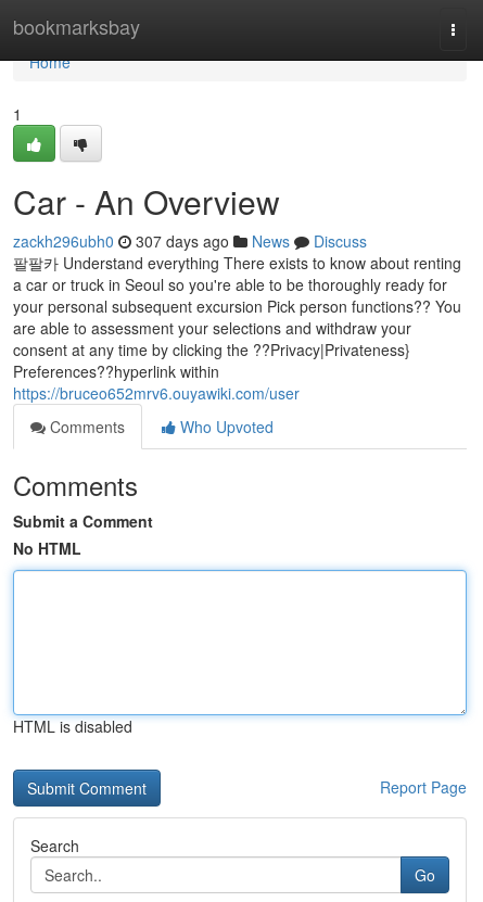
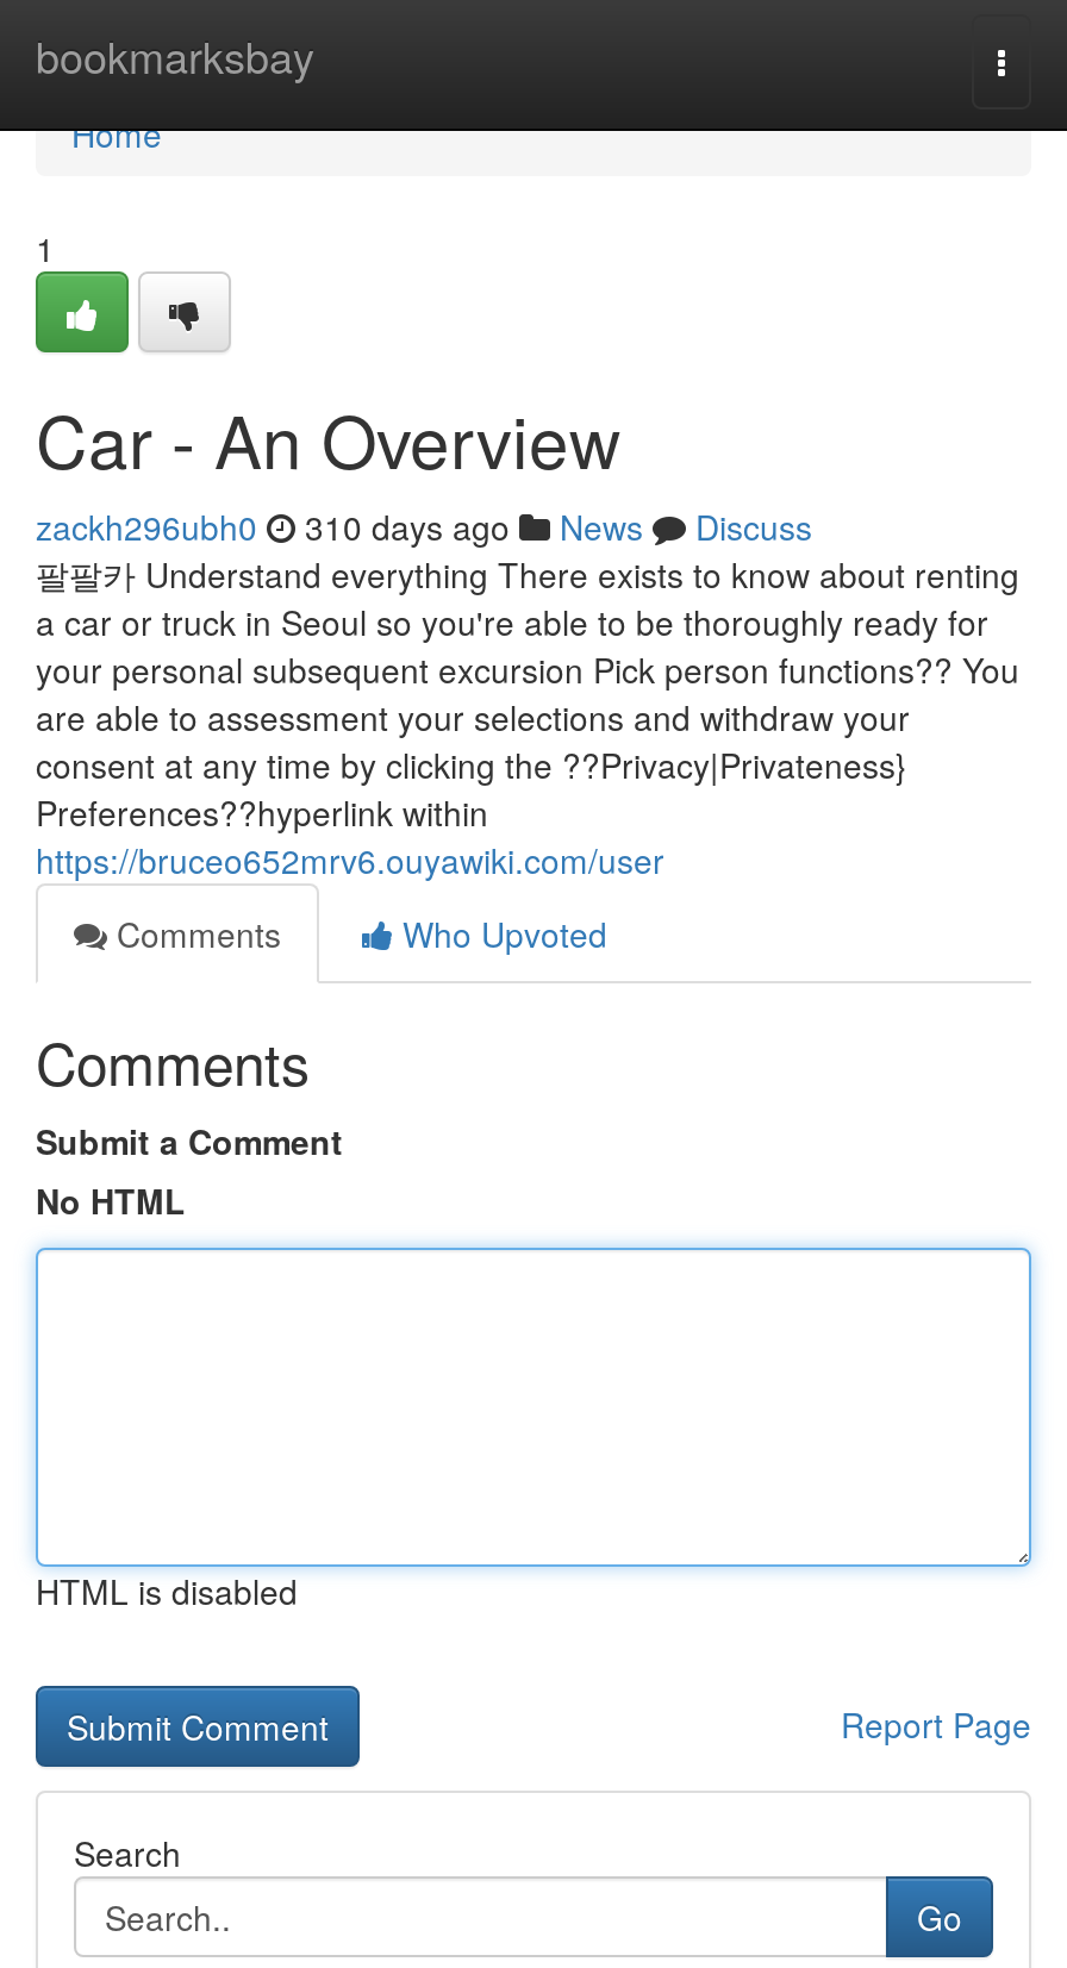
- zackh296ubh0 307 days ago News Discuss
+ zackh296ubh0 310 days ago News Discuss
